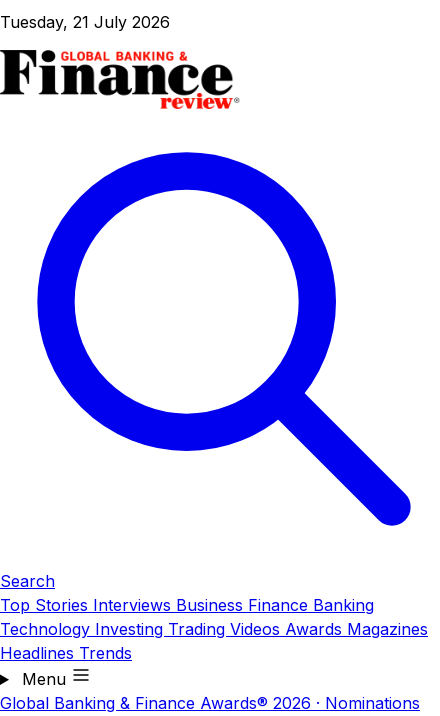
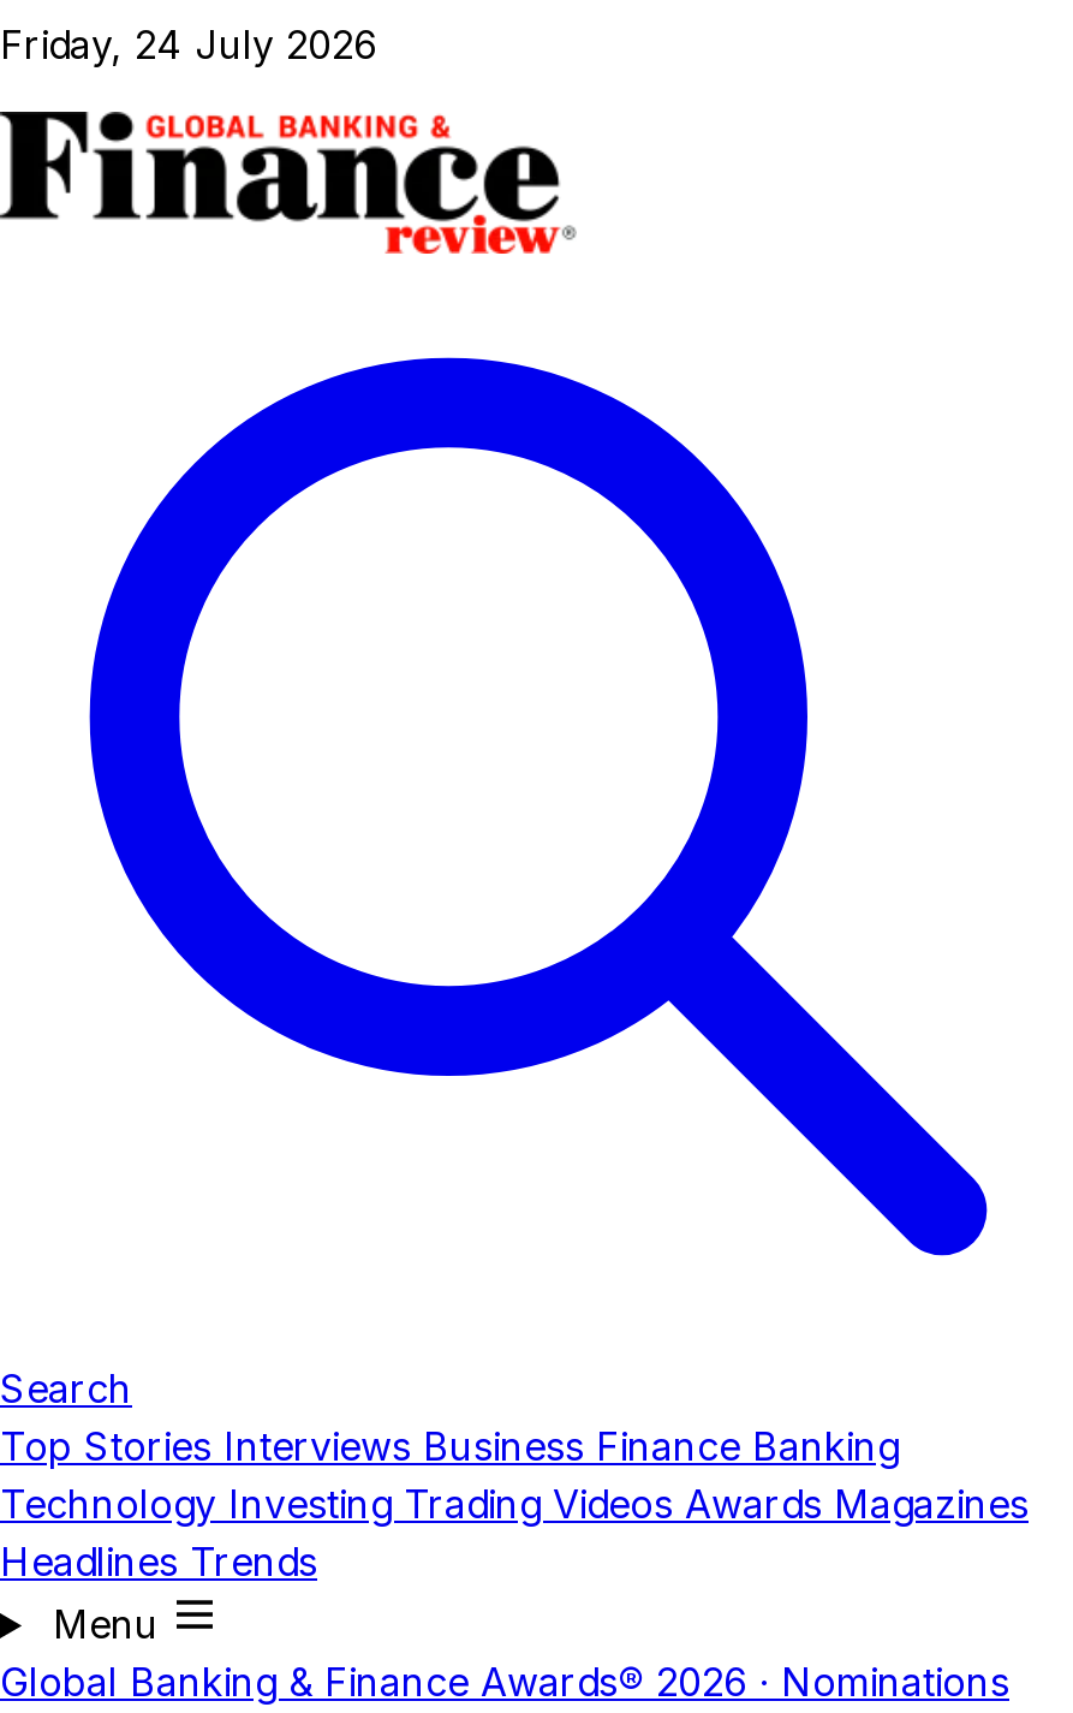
- Tuesday, 21 July 2026
+ Friday, 24 July 2026
